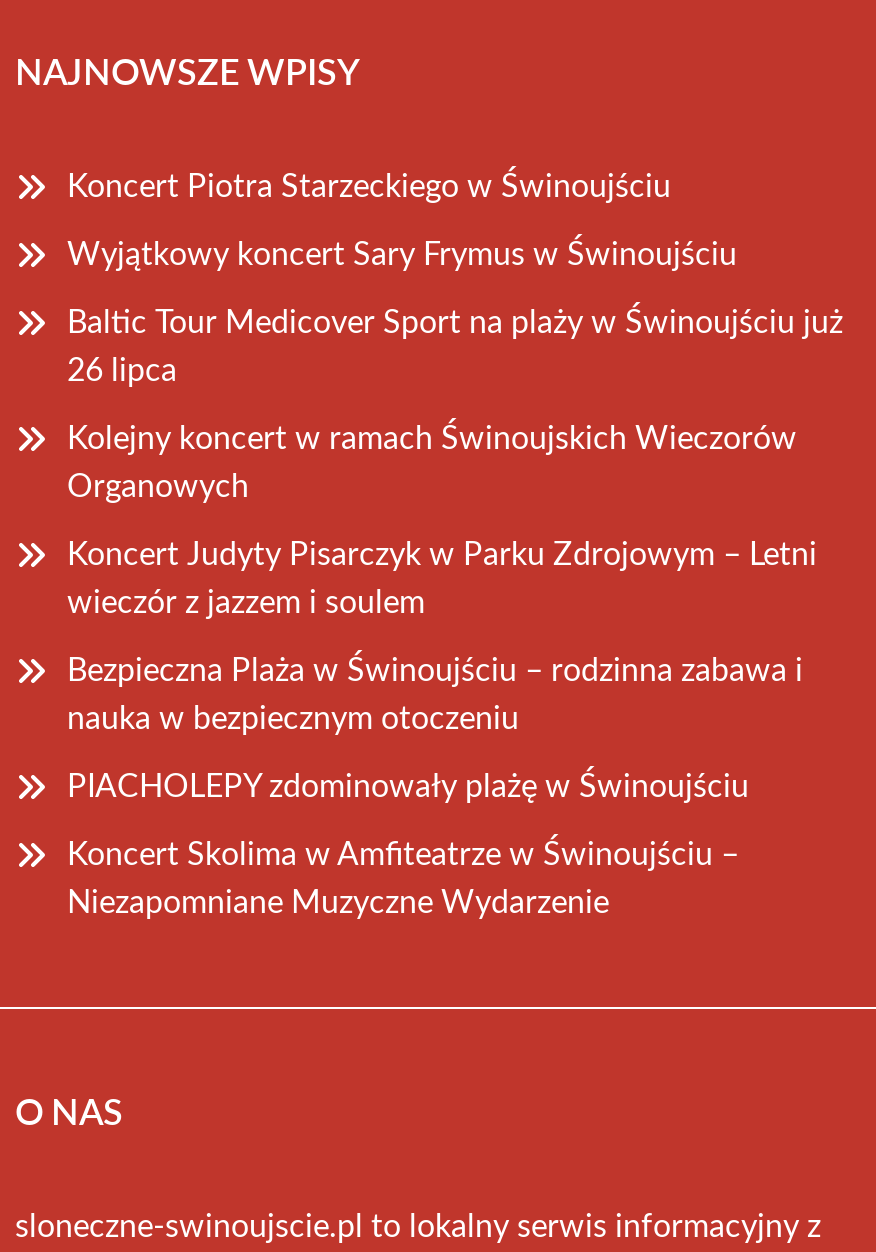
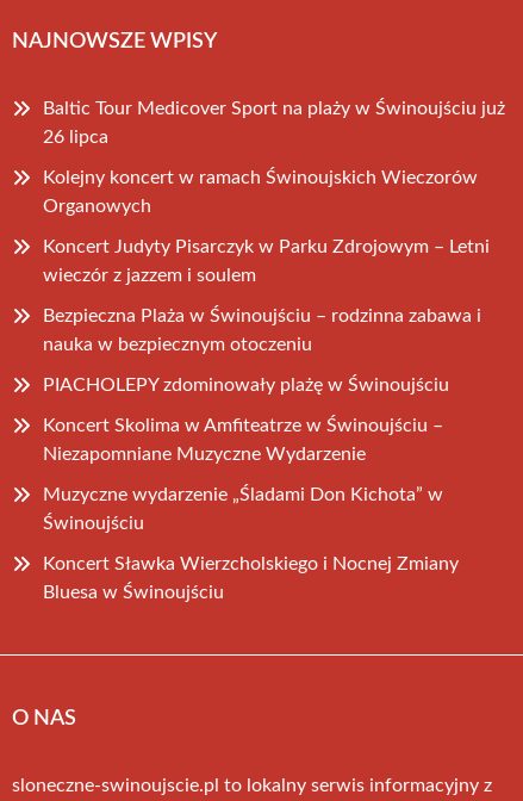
- Koncert Piotra Starzeckiego w Świnoujściu
- Wyjątkowy koncert Sary Frymus w Świnoujściu

moved up: Baltic Tour Medicover Sport na plaży w Świnoujściu już | 26 lipca | Kolejny koncert w ramach Świnoujskich Wieczorów | ... | Koncert Skolima w Amfiteatrze w Świnoujściu – | Niezapomniane Muzyczne Wydarzenie

+ Muzyczne wydarzenie „Śladami Don Kichota” w
+ Świnoujściu
+ Koncert Sławka Wierzcholskiego i Nocnej Zmiany
+ Bluesa w Świnoujściu
